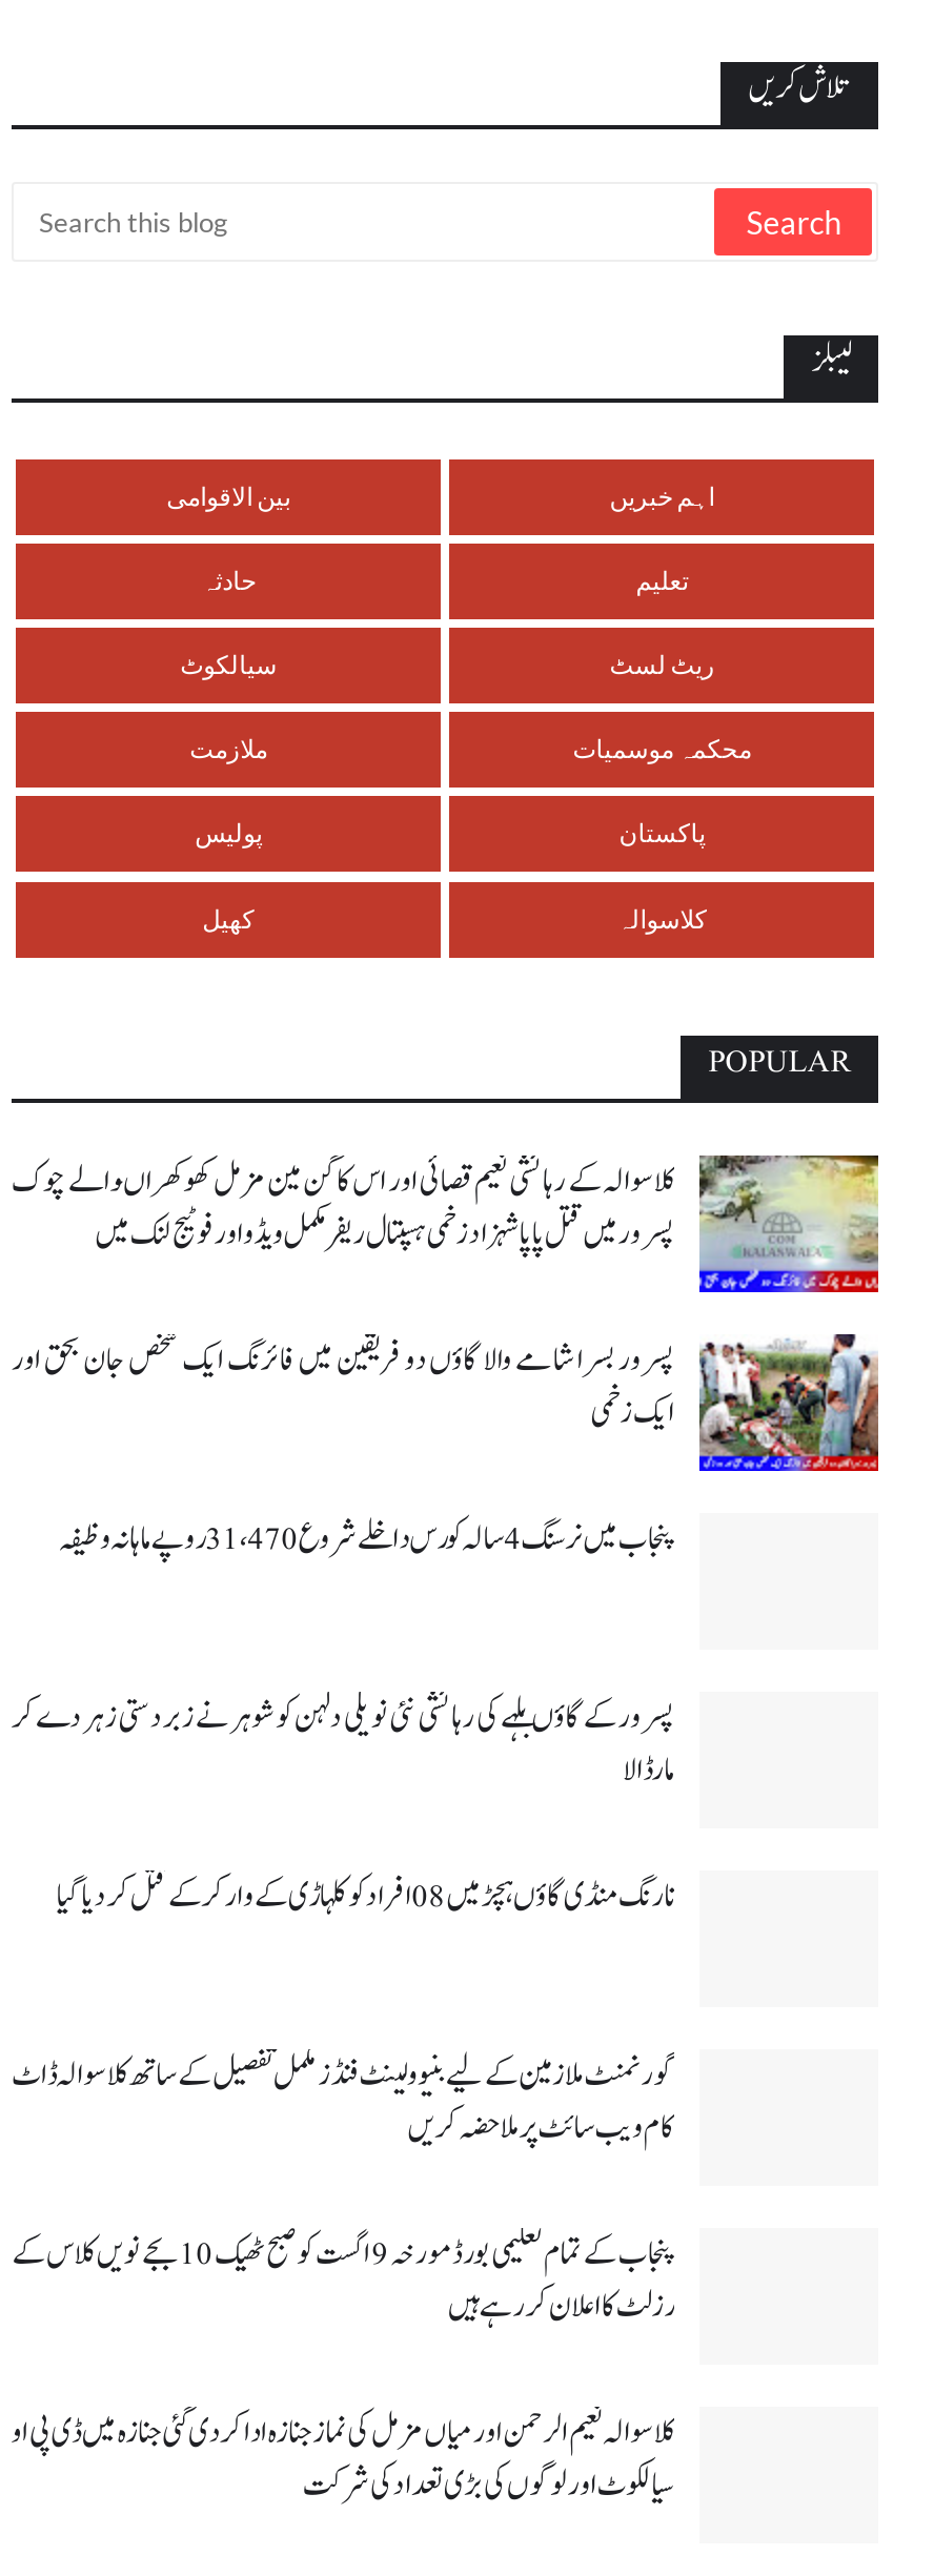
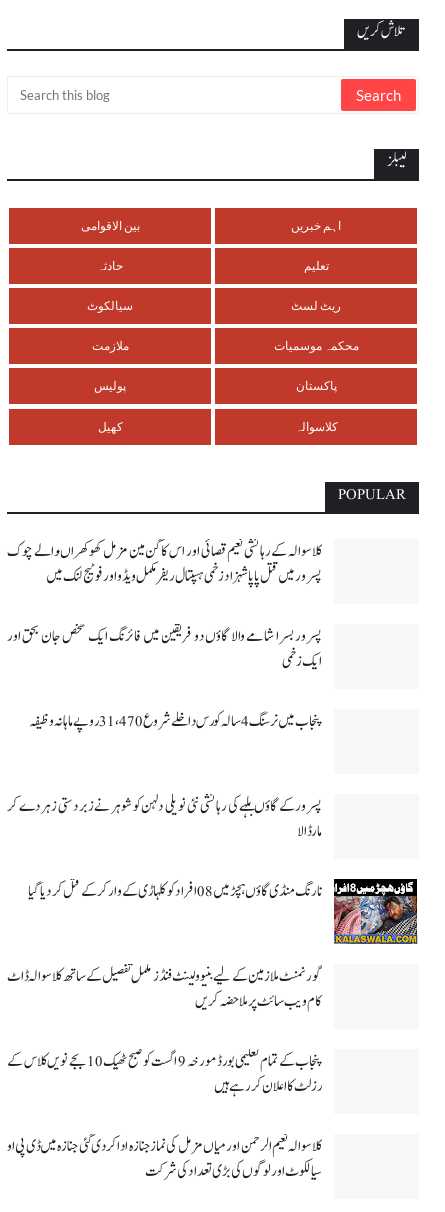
- [image]

- [image]

+ [image]
